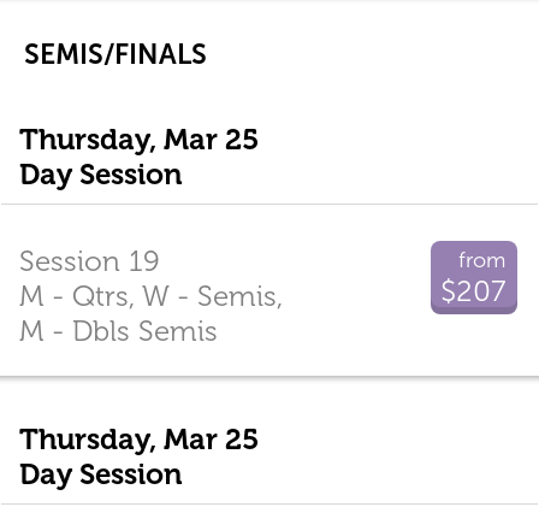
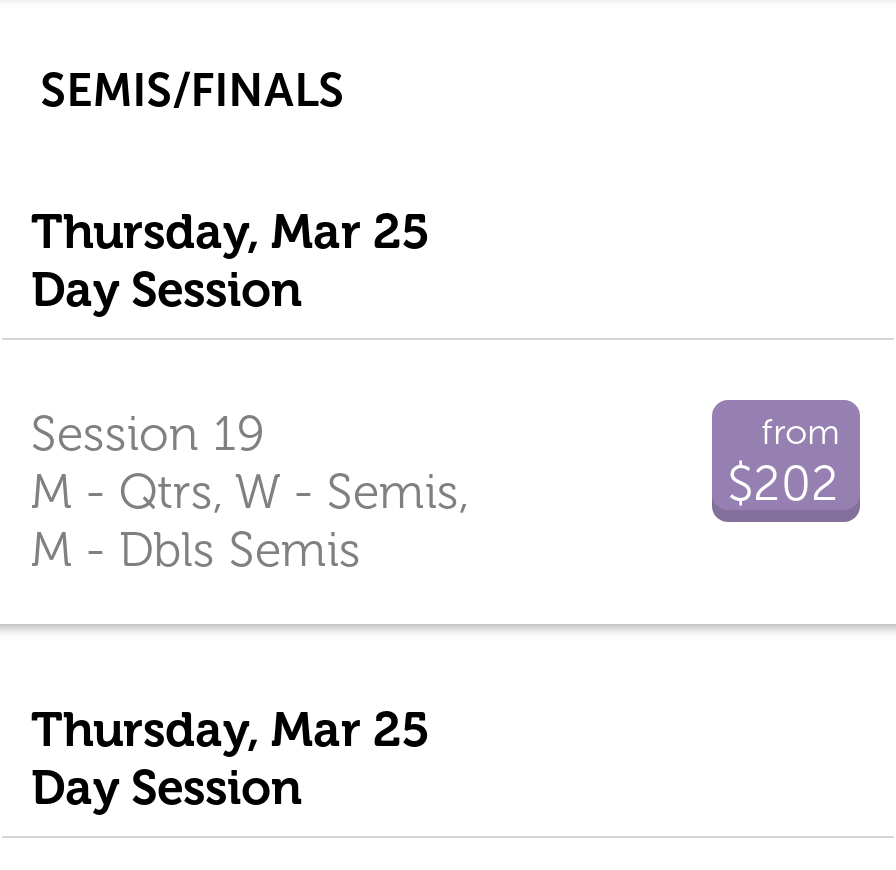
- $207
+ $202
